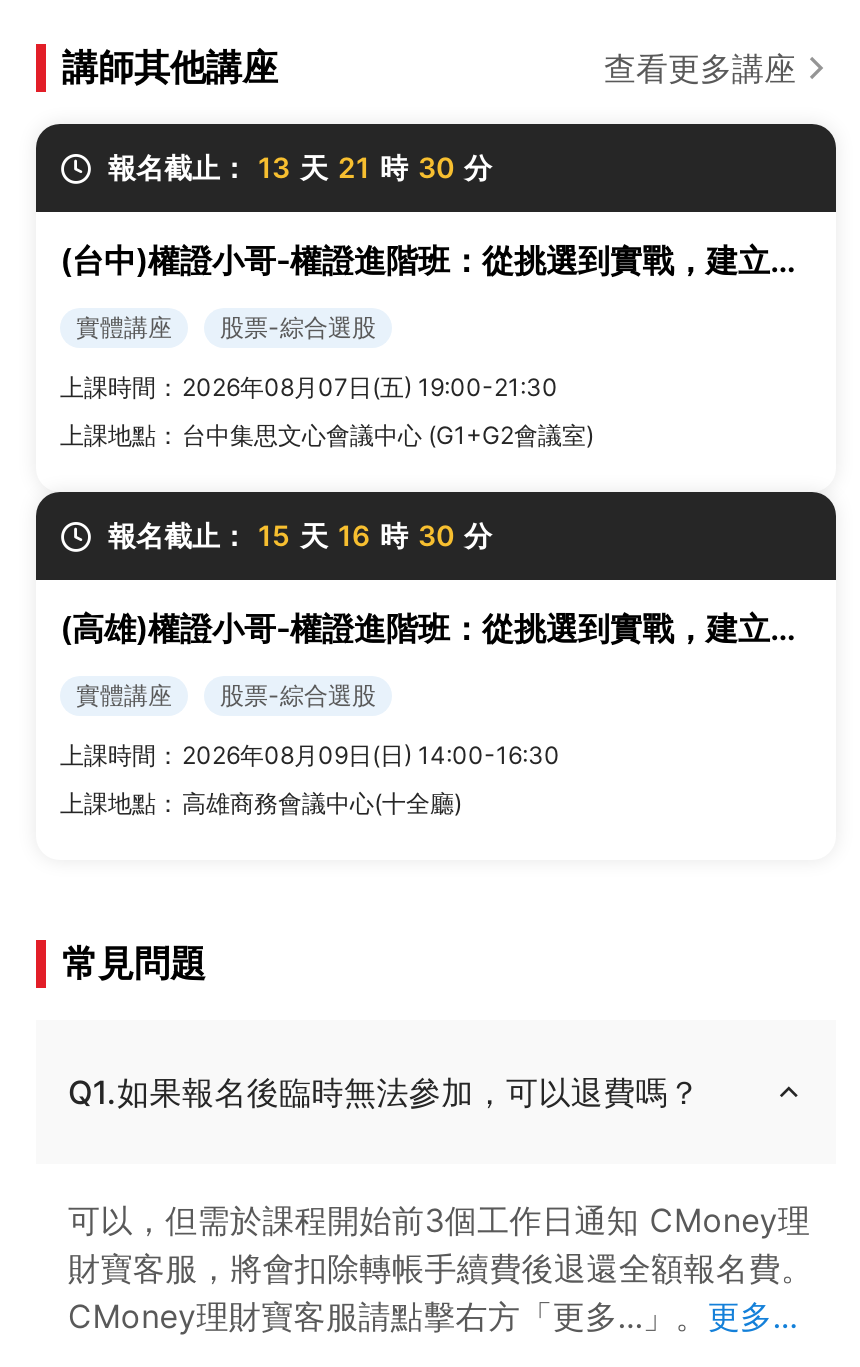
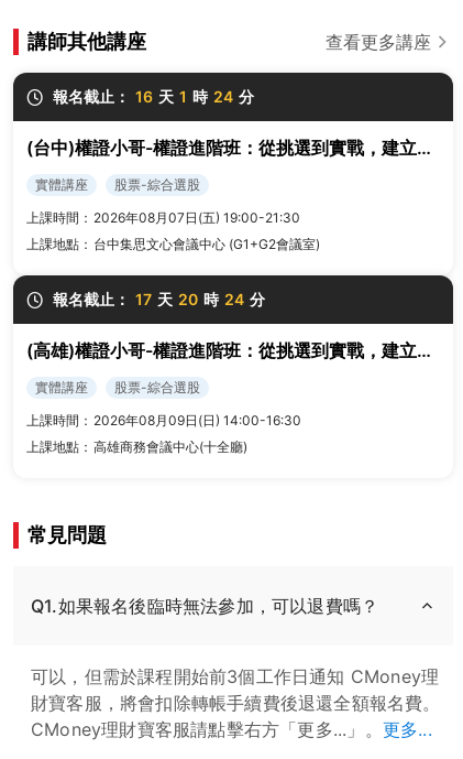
- 報名截止： 13 天 21 時 30 分
+ 報名截止： 16 天 1 時 24 分

- 報名截止： 15 天 16 時 30 分
+ 報名截止： 17 天 20 時 24 分
